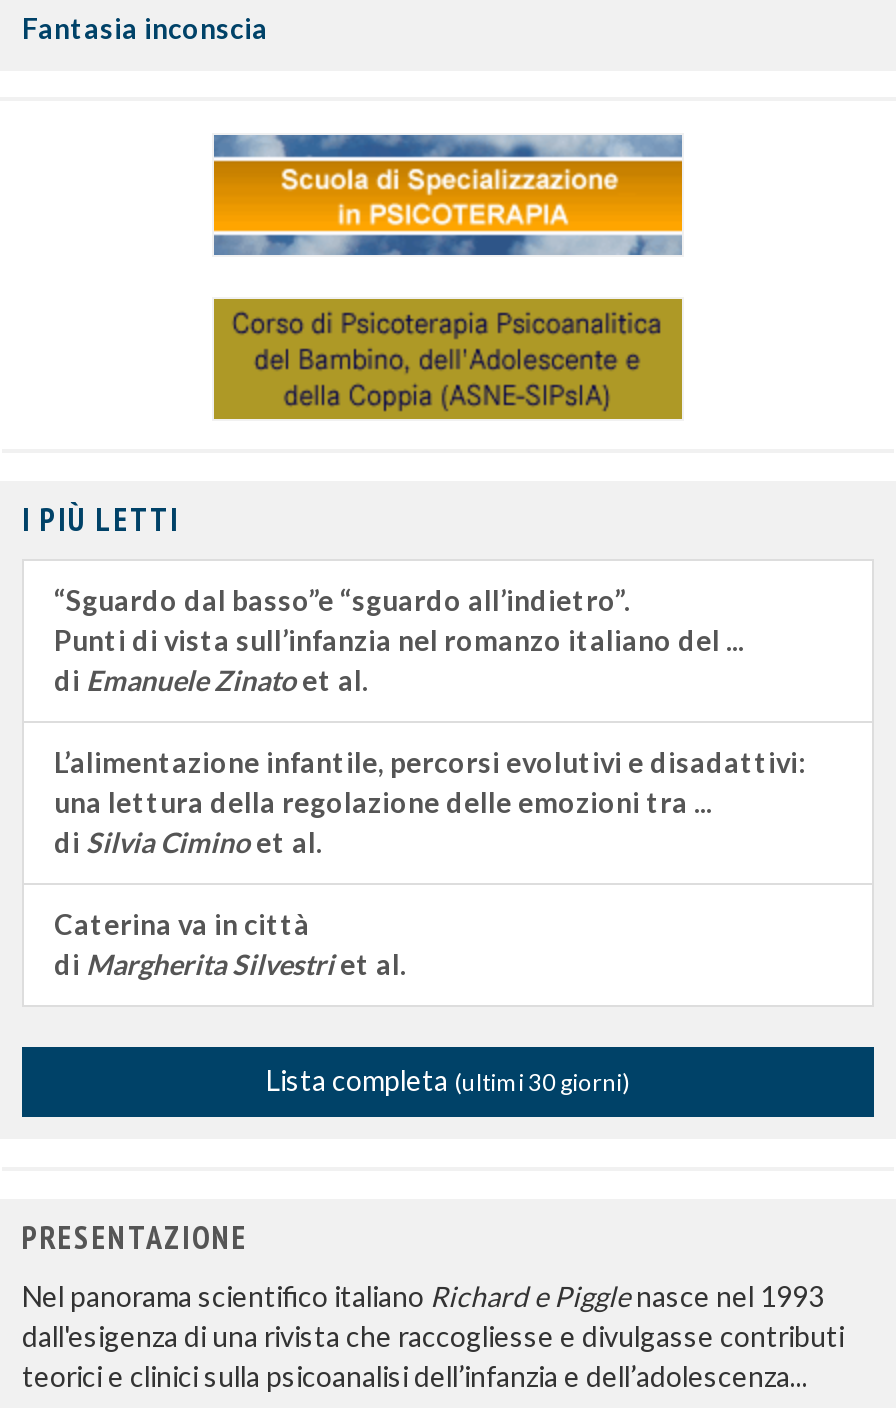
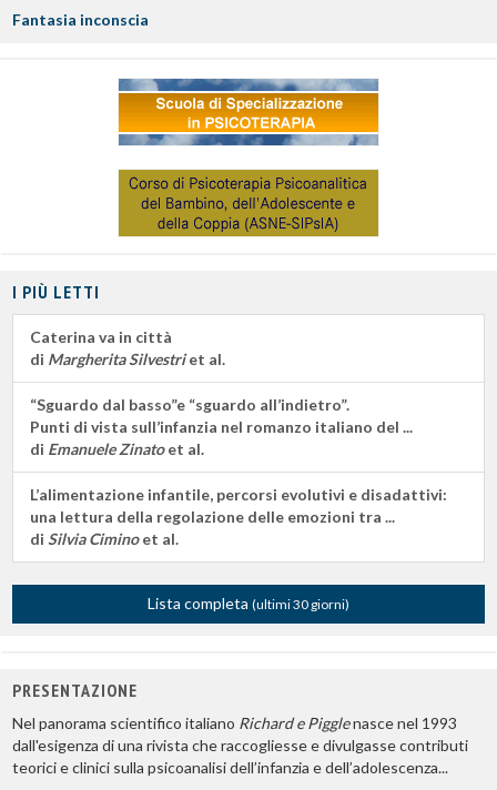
moved down: “Sguardo dal basso”e “sguardo all’indietro”. | Punti di vista sull’infanzia nel romanzo italiano del ... | di Emanuele Zinato et al. | L’alimentazione infantile, percorsi evolutivi e disadattivi: | una lettura della regolazione delle emozioni tra ... | di Silvia Cimino et al.

moved up: Caterina va in città | di Margherita Silvestriet al.
